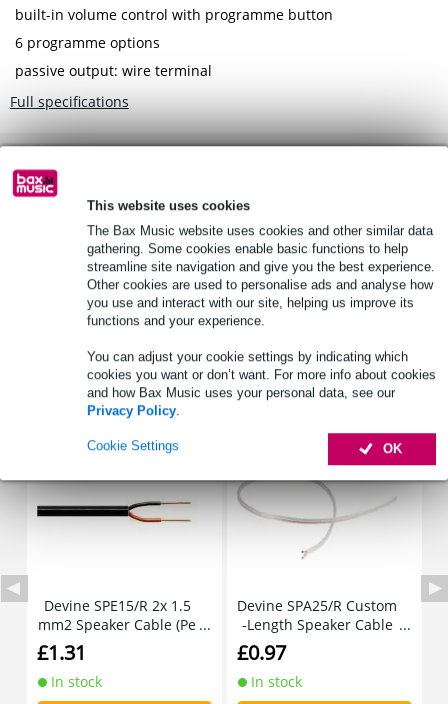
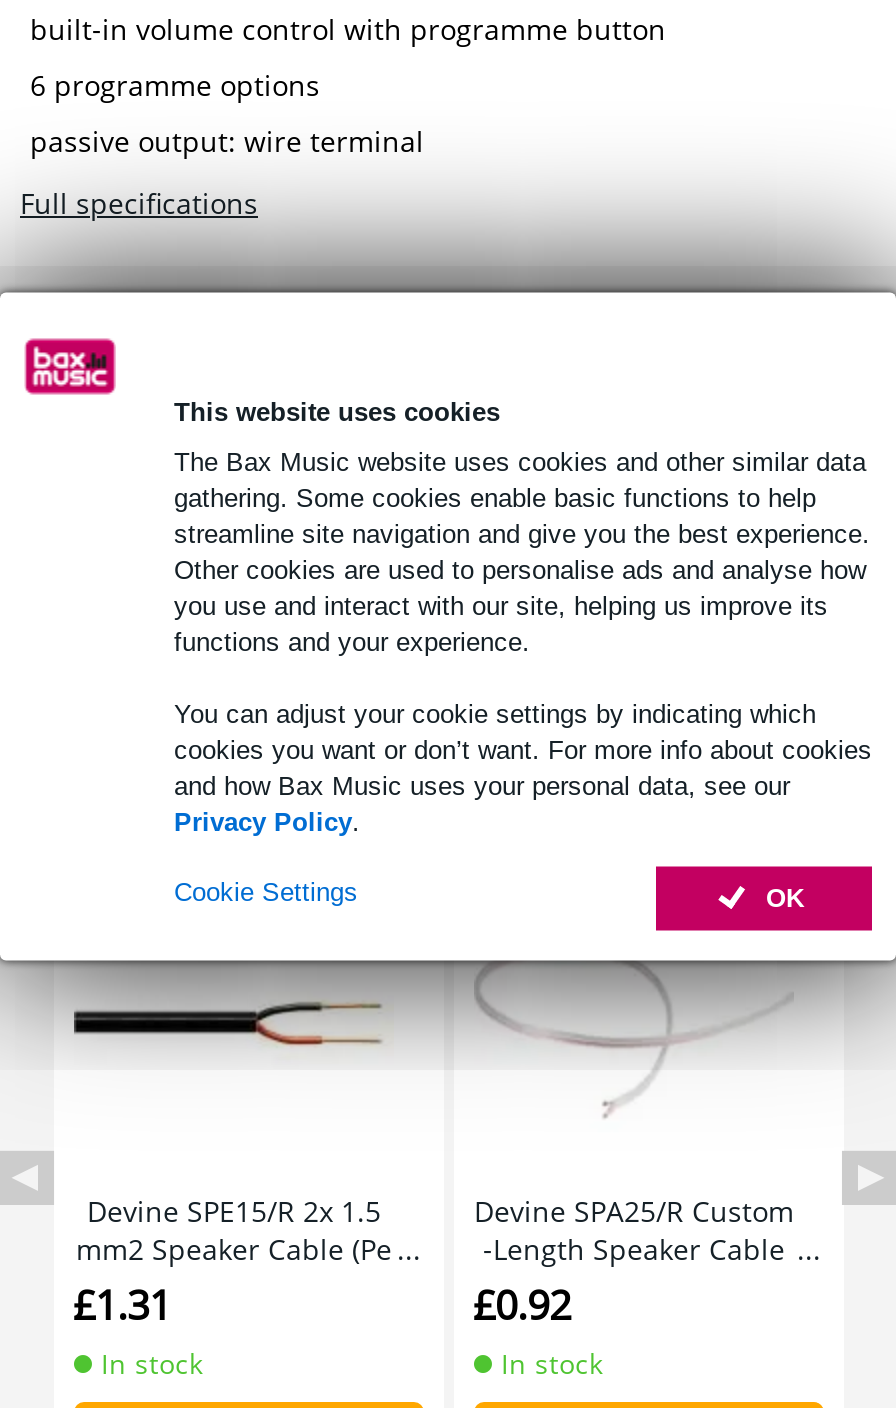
- £0.97
+ £0.92
